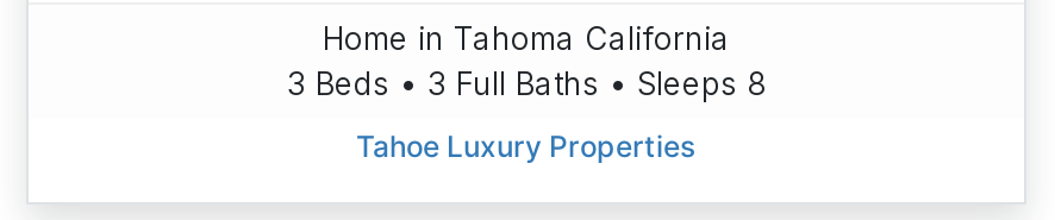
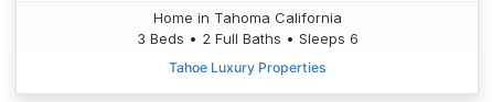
- 3 Beds • 3 Full Baths • Sleeps 8
+ 3 Beds • 2 Full Baths • Sleeps 6
